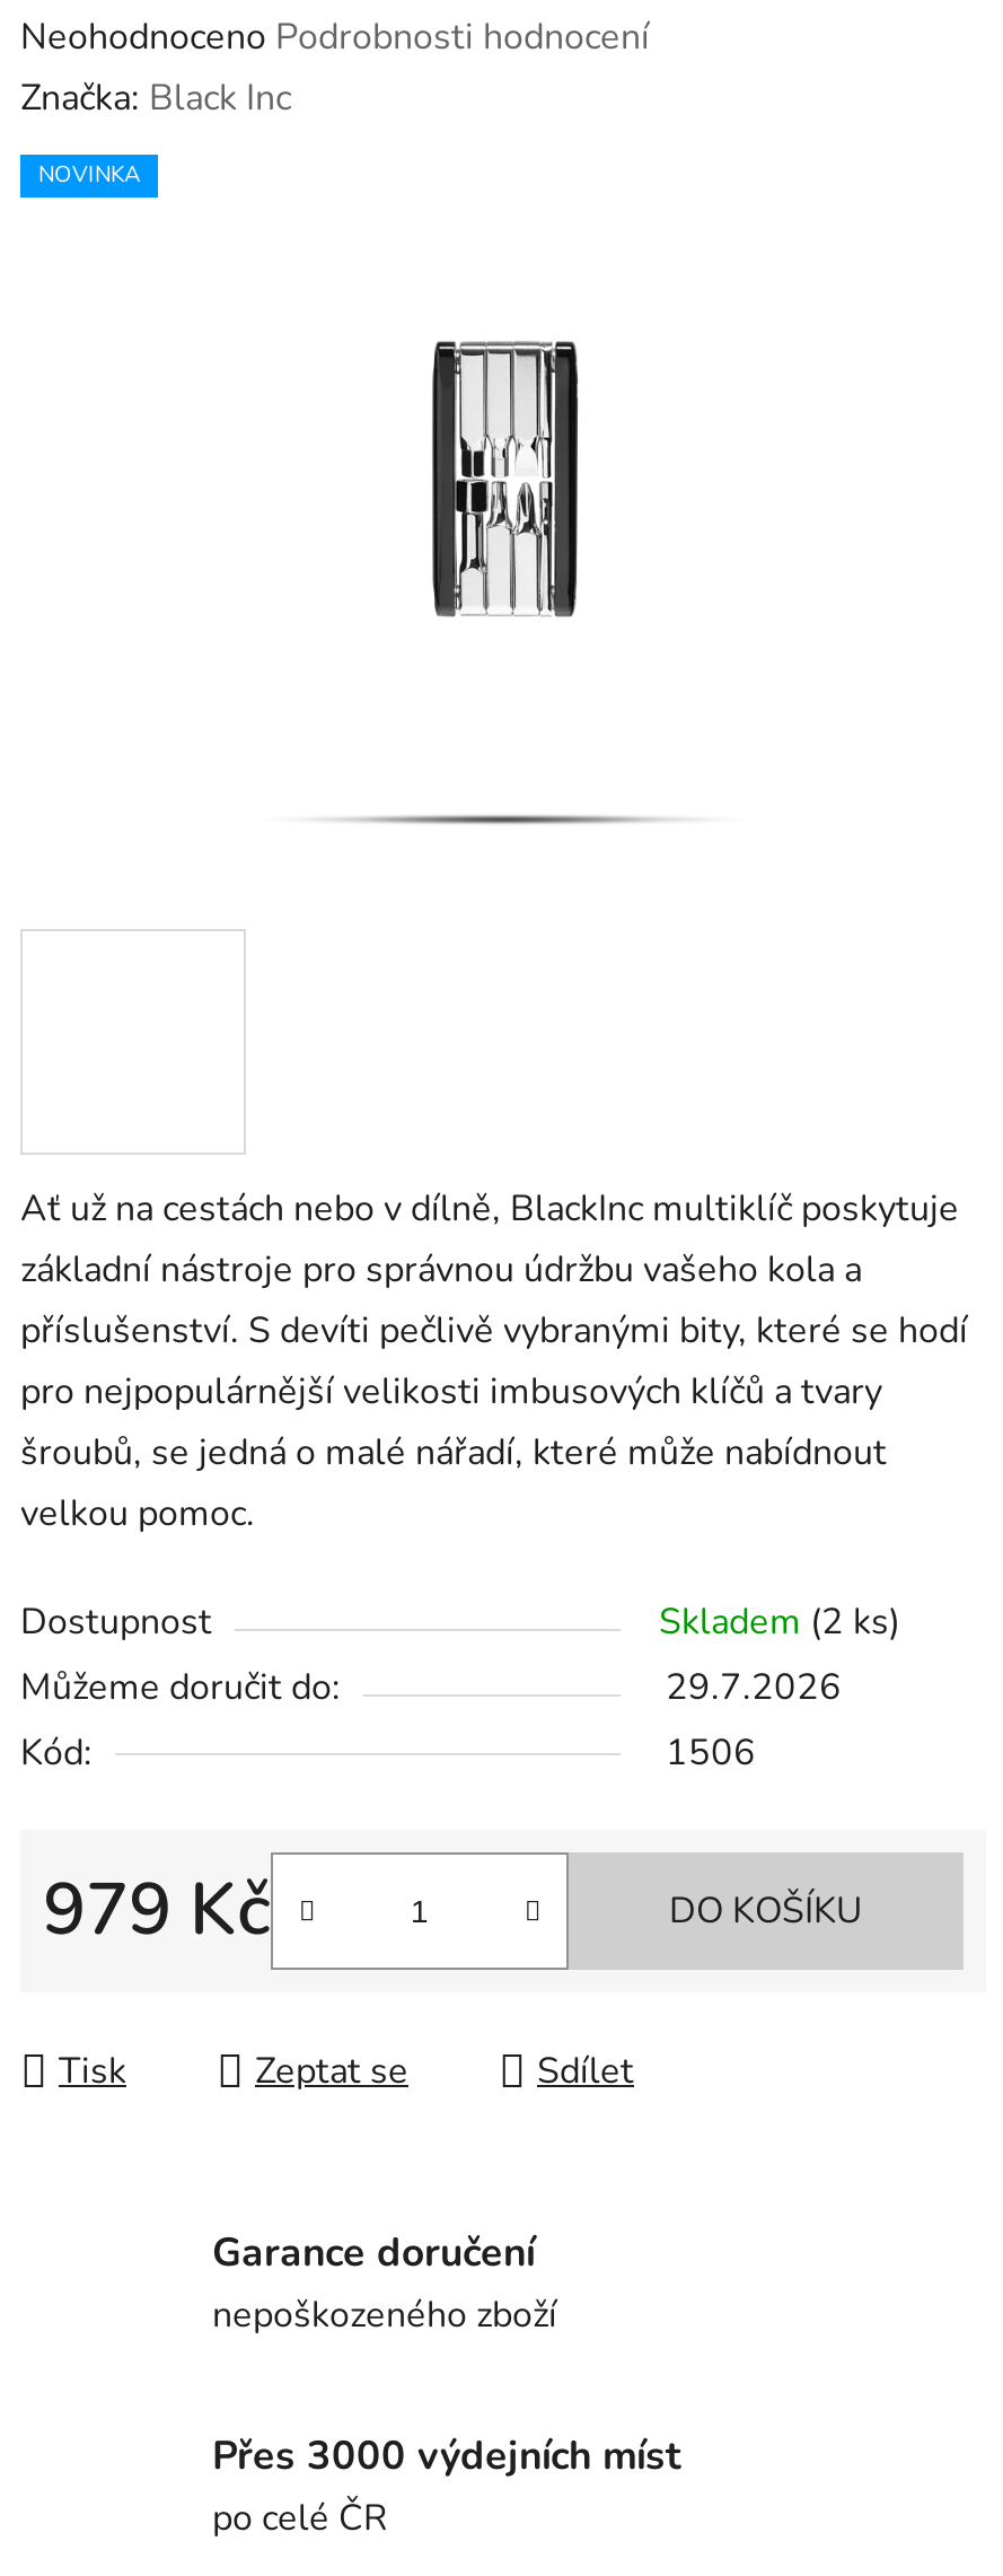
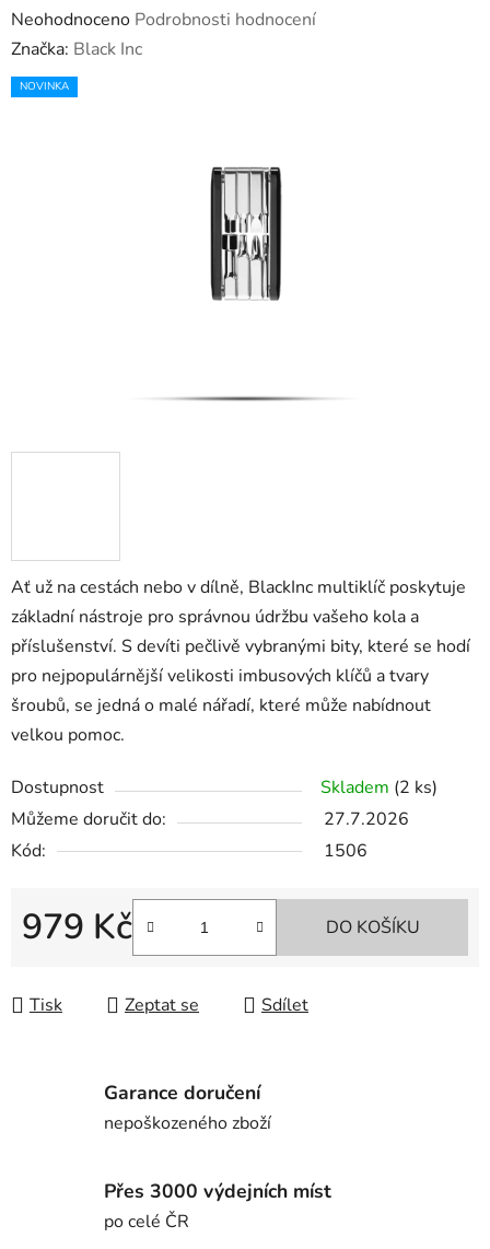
- 29.7.2026
+ 27.7.2026
